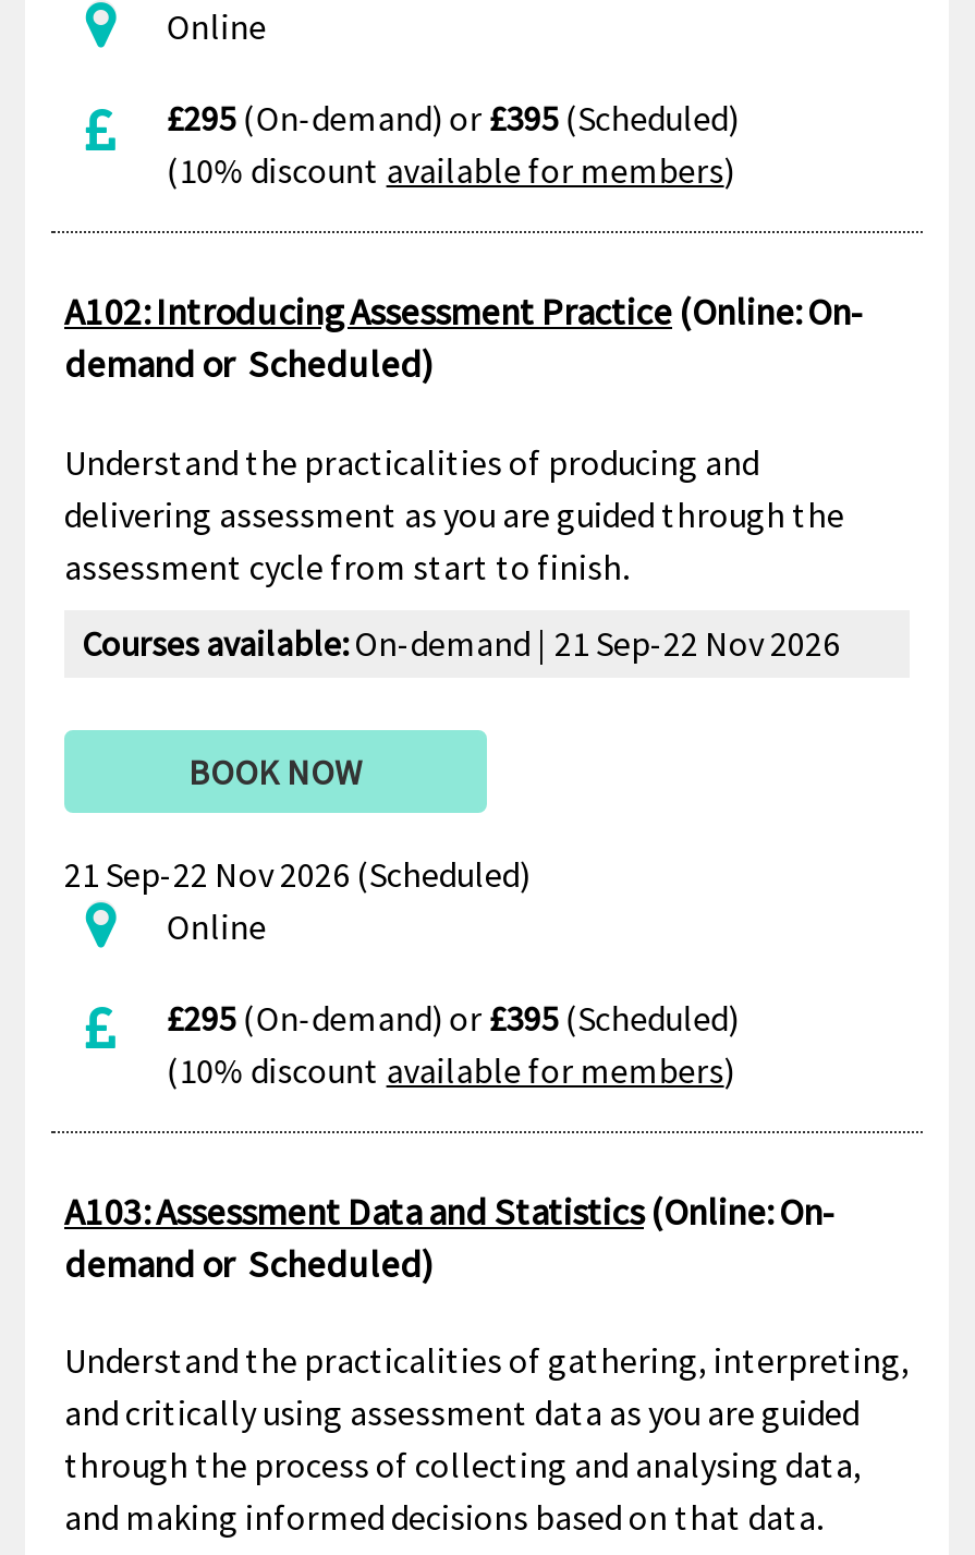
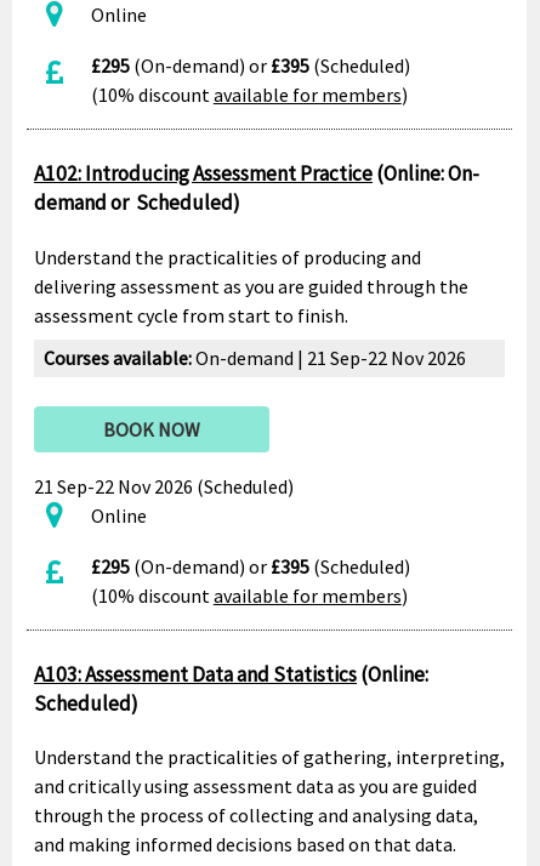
- A103: Assessment Data and Statistics (Online:On-
- demand or Scheduled)
+ A103: Assessment Data and Statistics (Online:
+ Scheduled)
